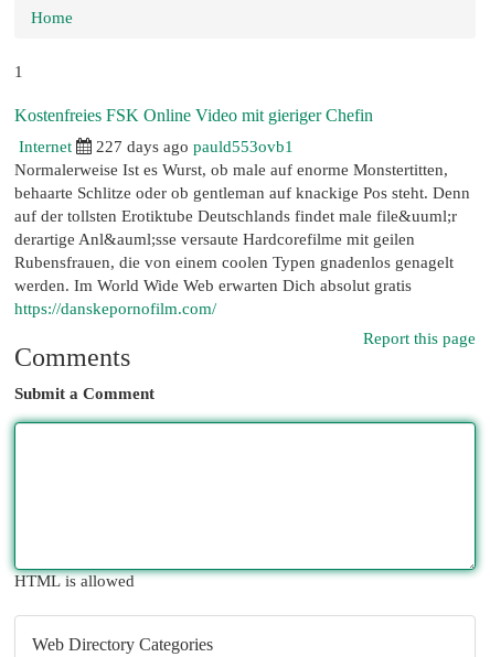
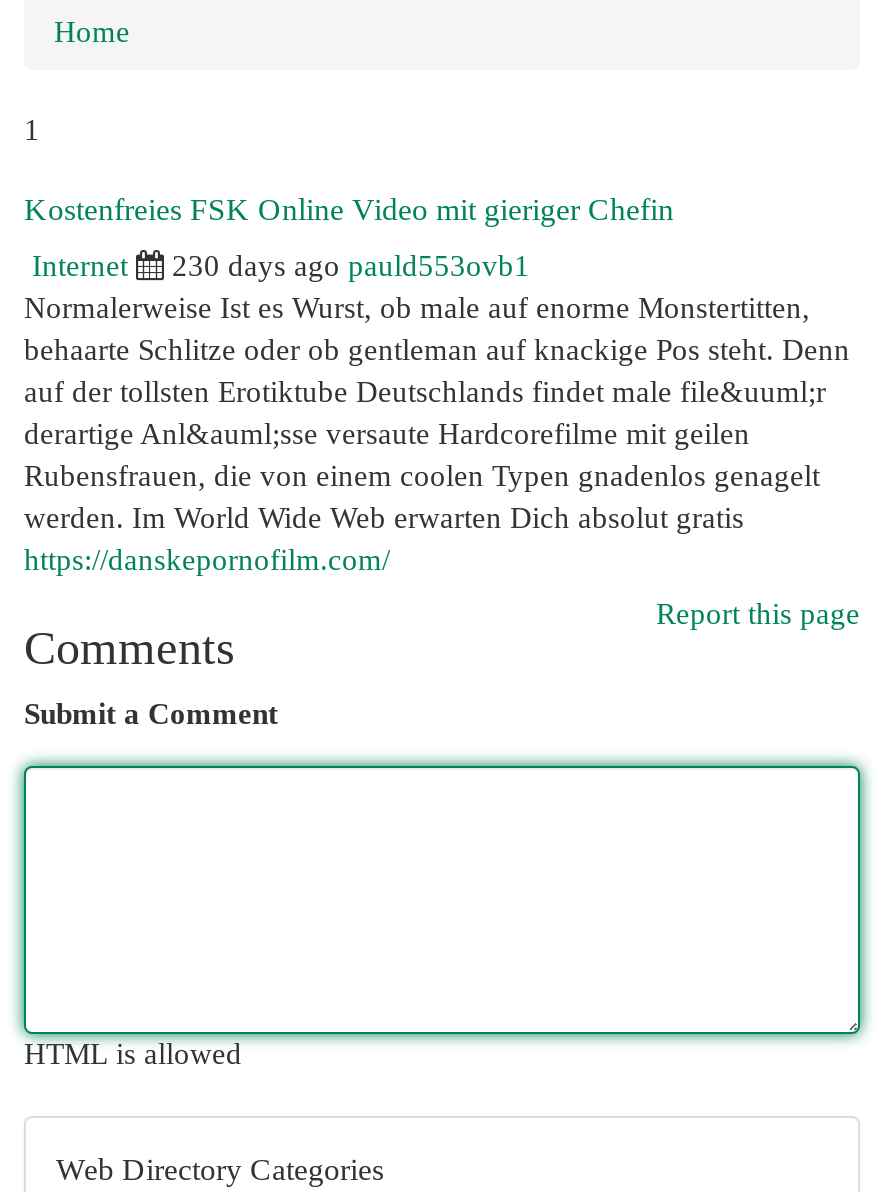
- 227 days ago pauld553ovb1
+ 230 days ago pauld553ovb1
